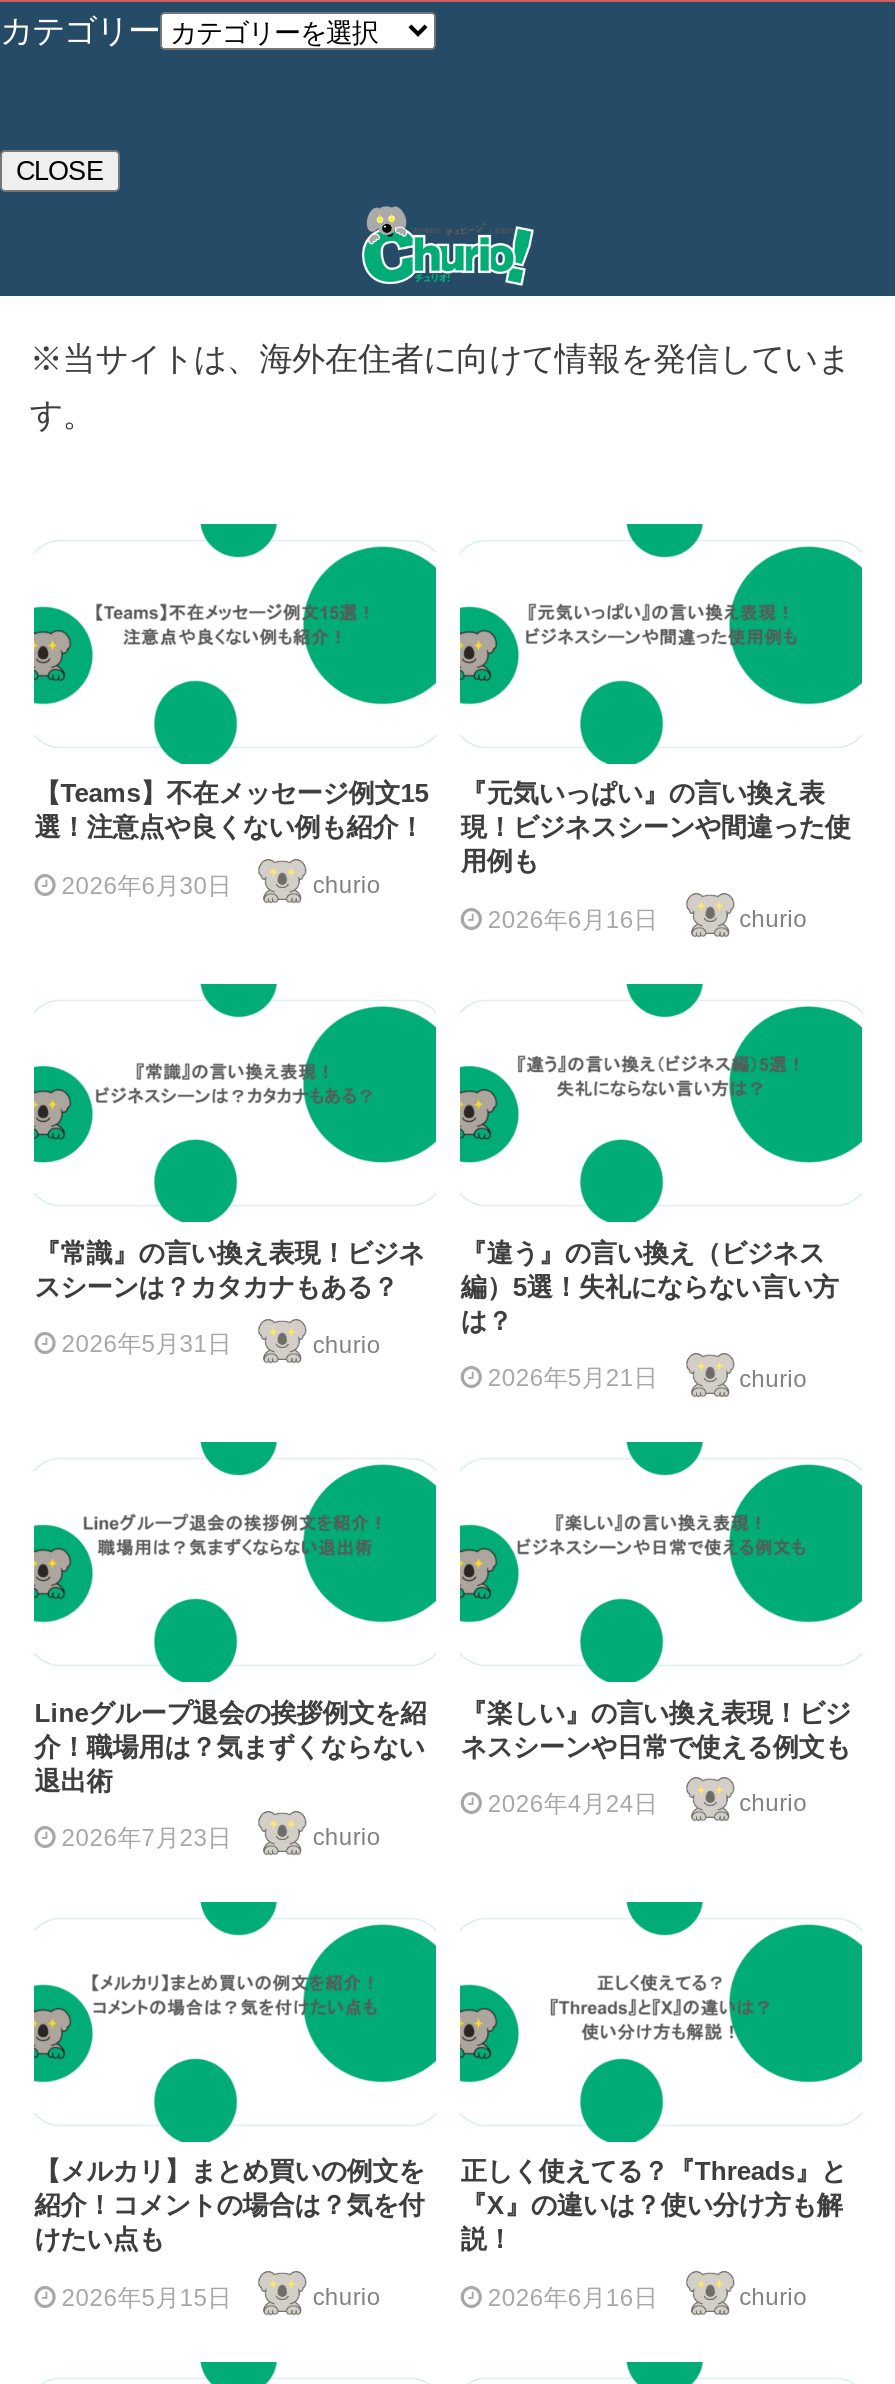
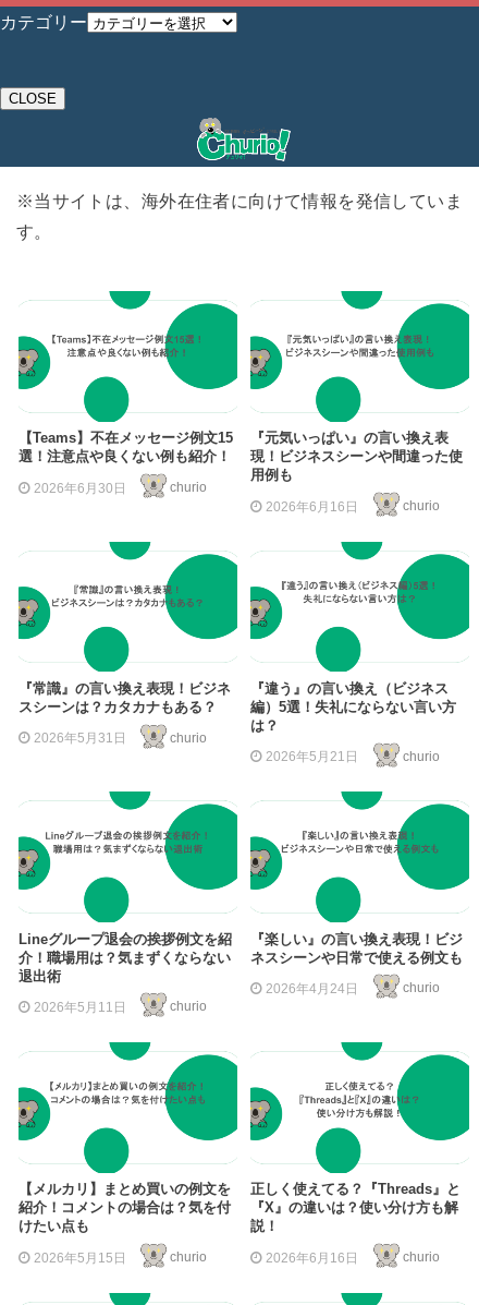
- 2026年7月23日
+ 2026年5月11日
